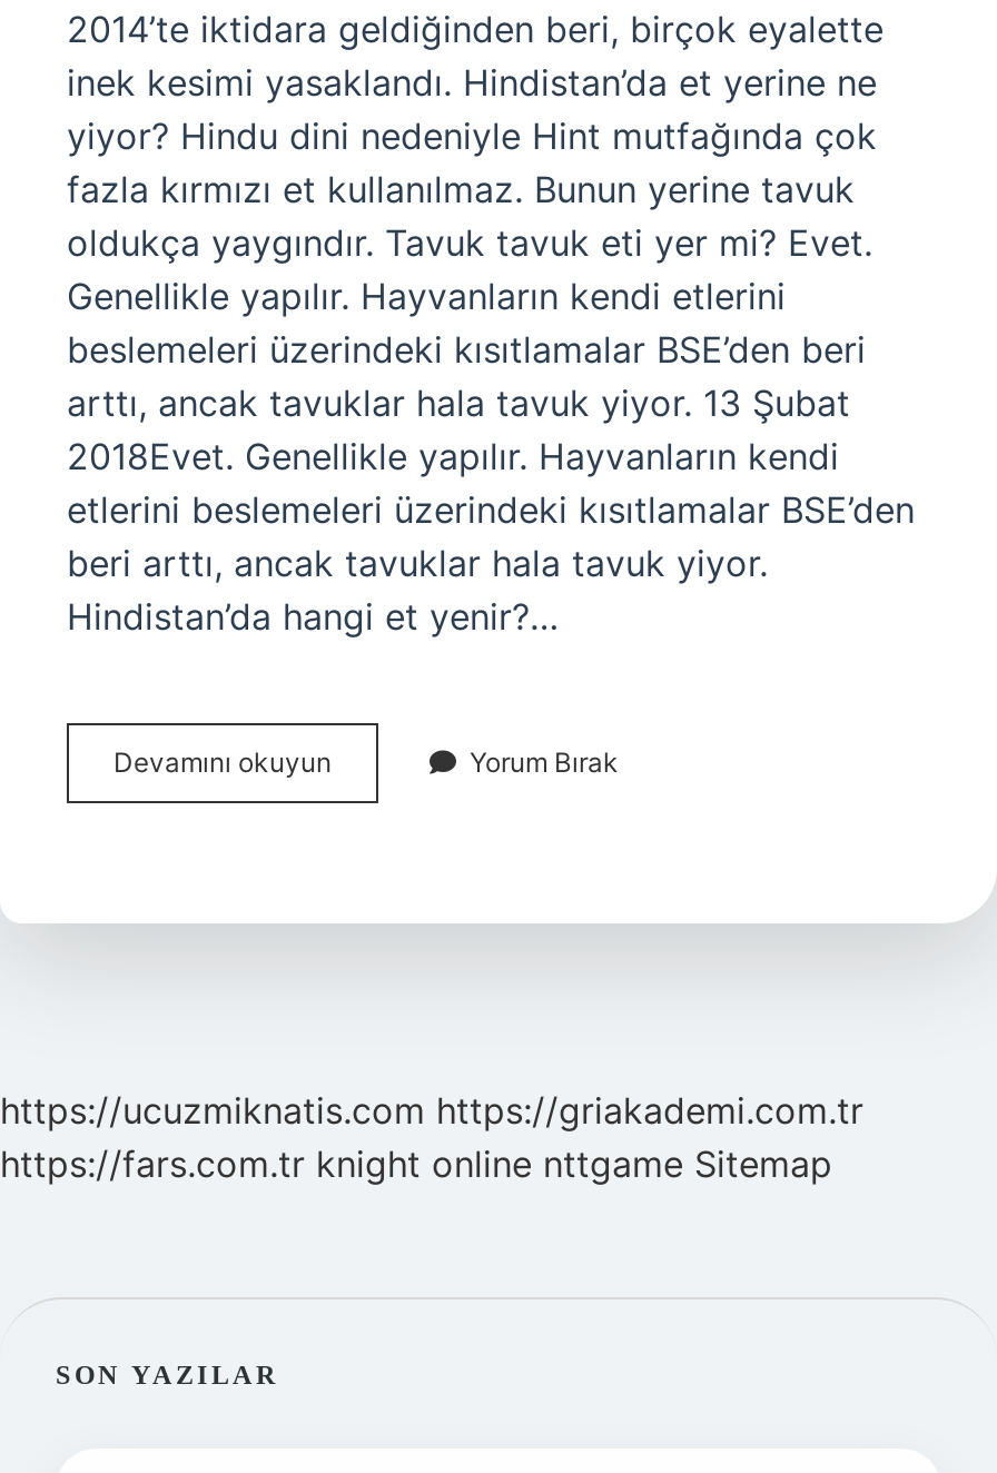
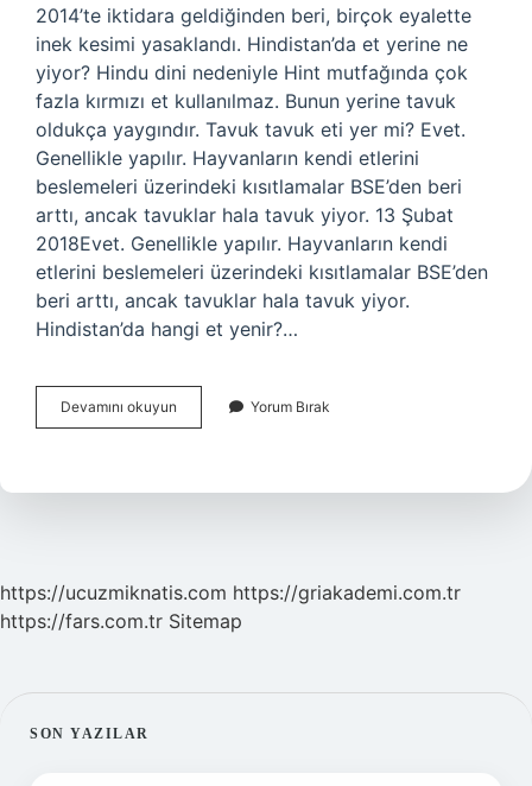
- https://fars.com.tr knight online nttgame Sitemap
+ https://fars.com.tr Sitemap
